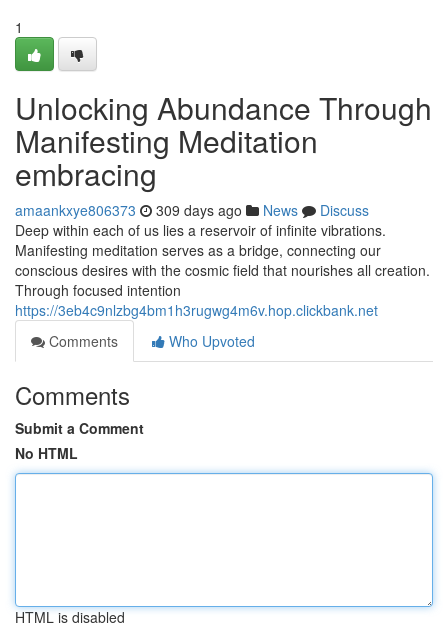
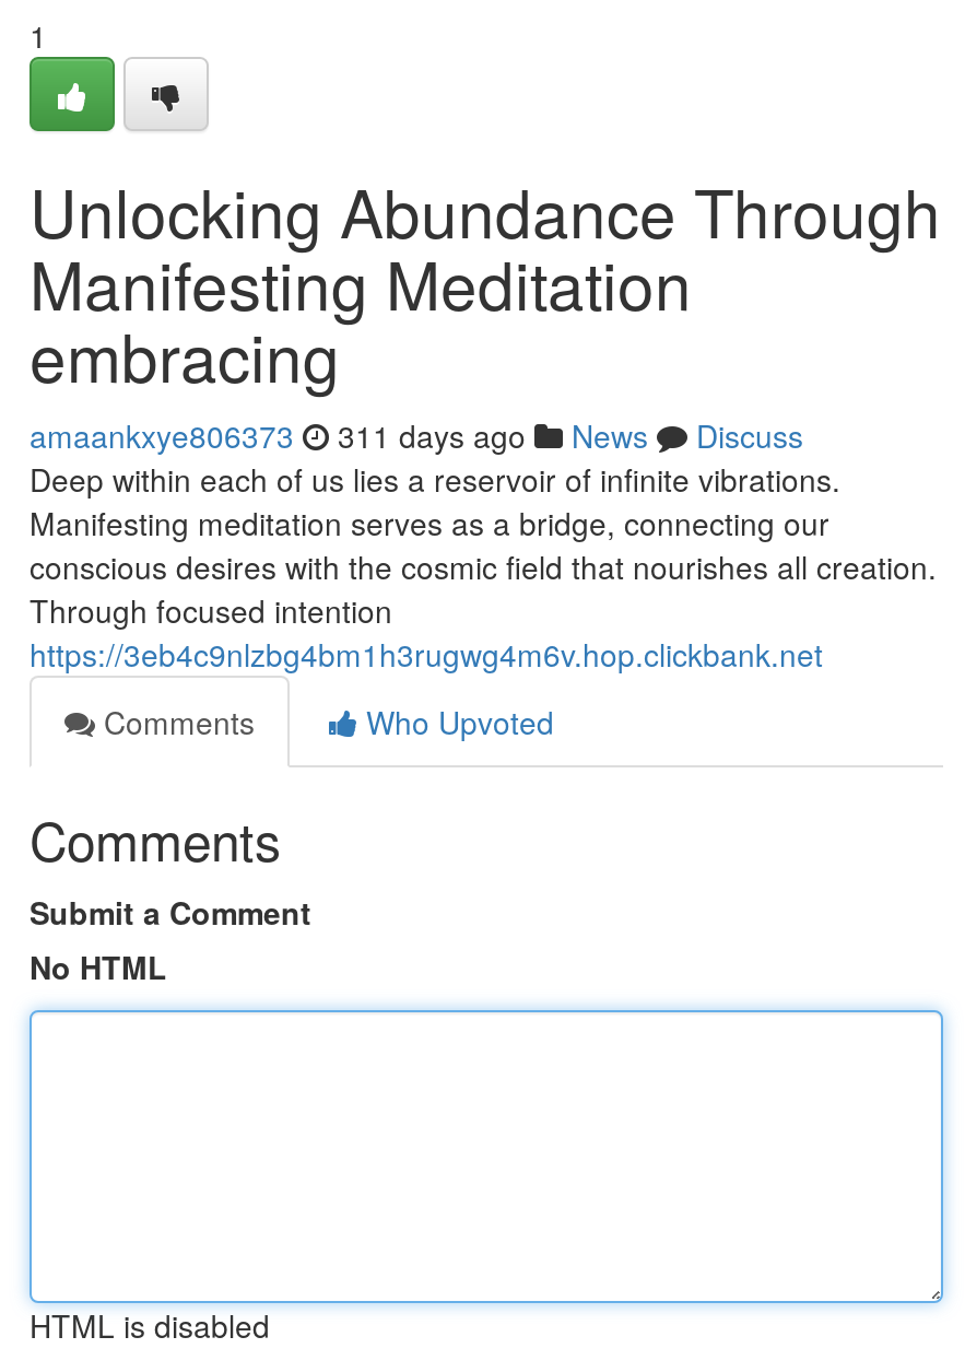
- amaankxye806373 309 days ago News Discuss
+ amaankxye806373 311 days ago News Discuss
